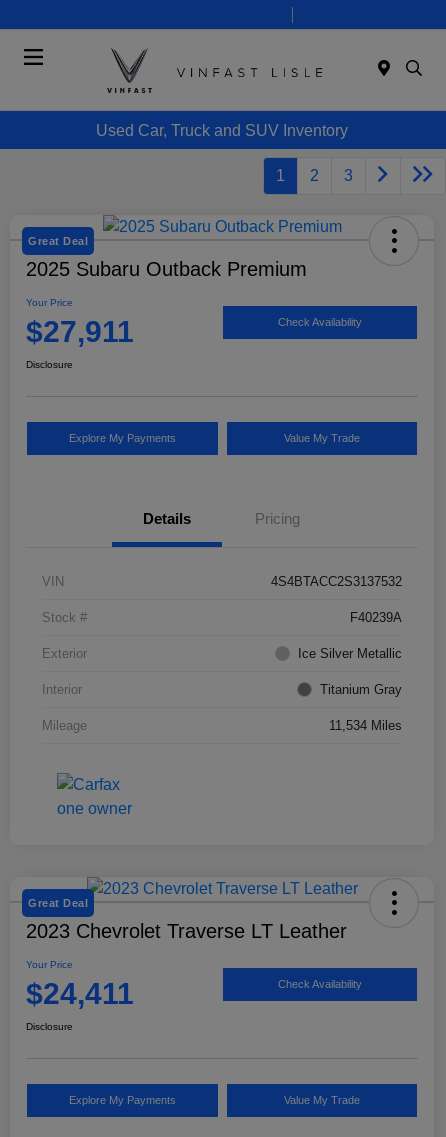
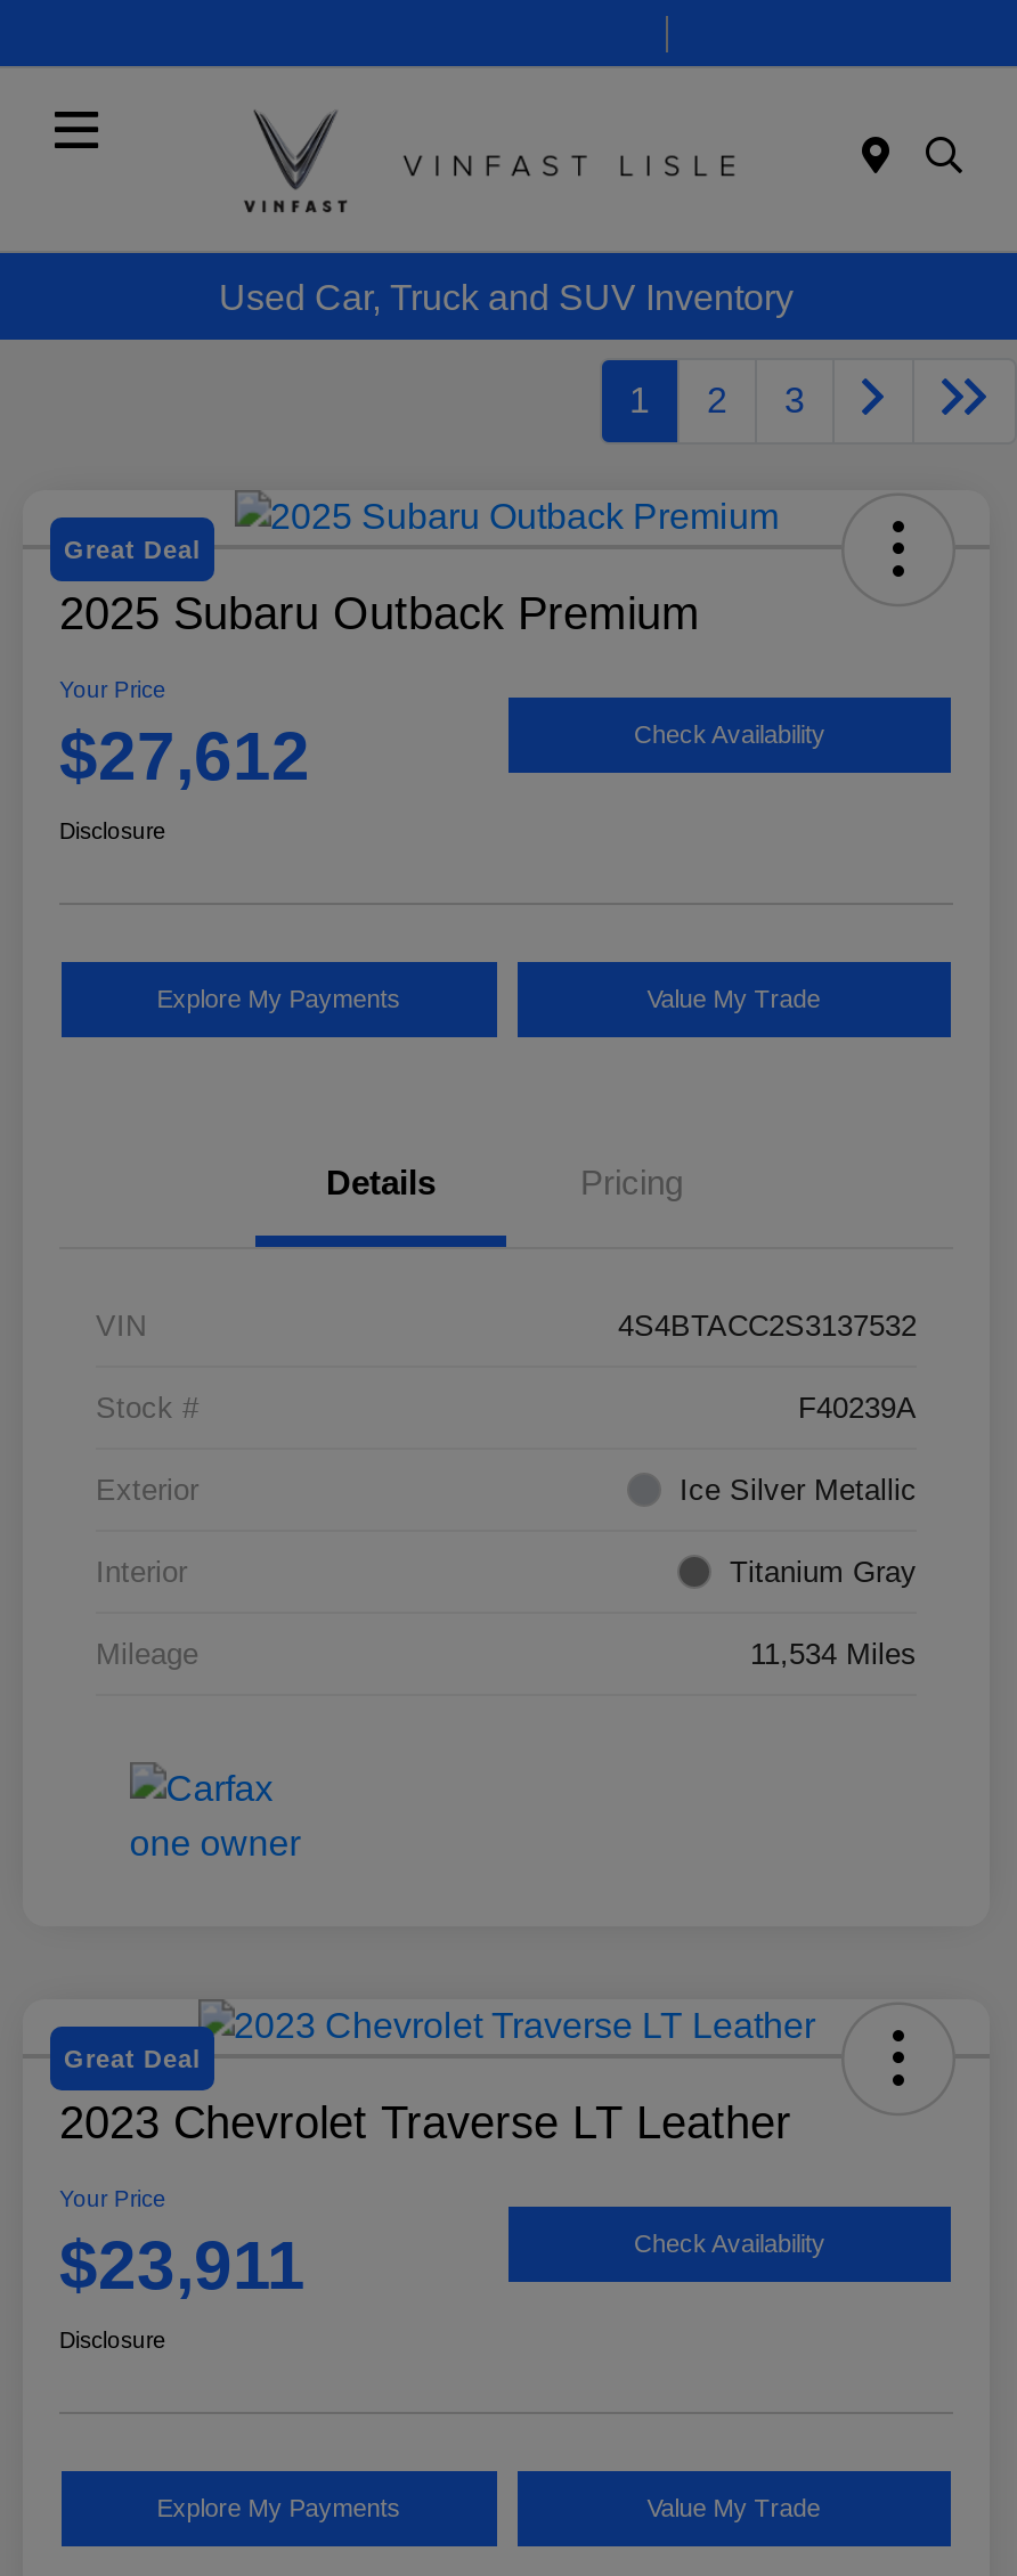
- $27,911
+ $27,612

- $24,411
+ $23,911
